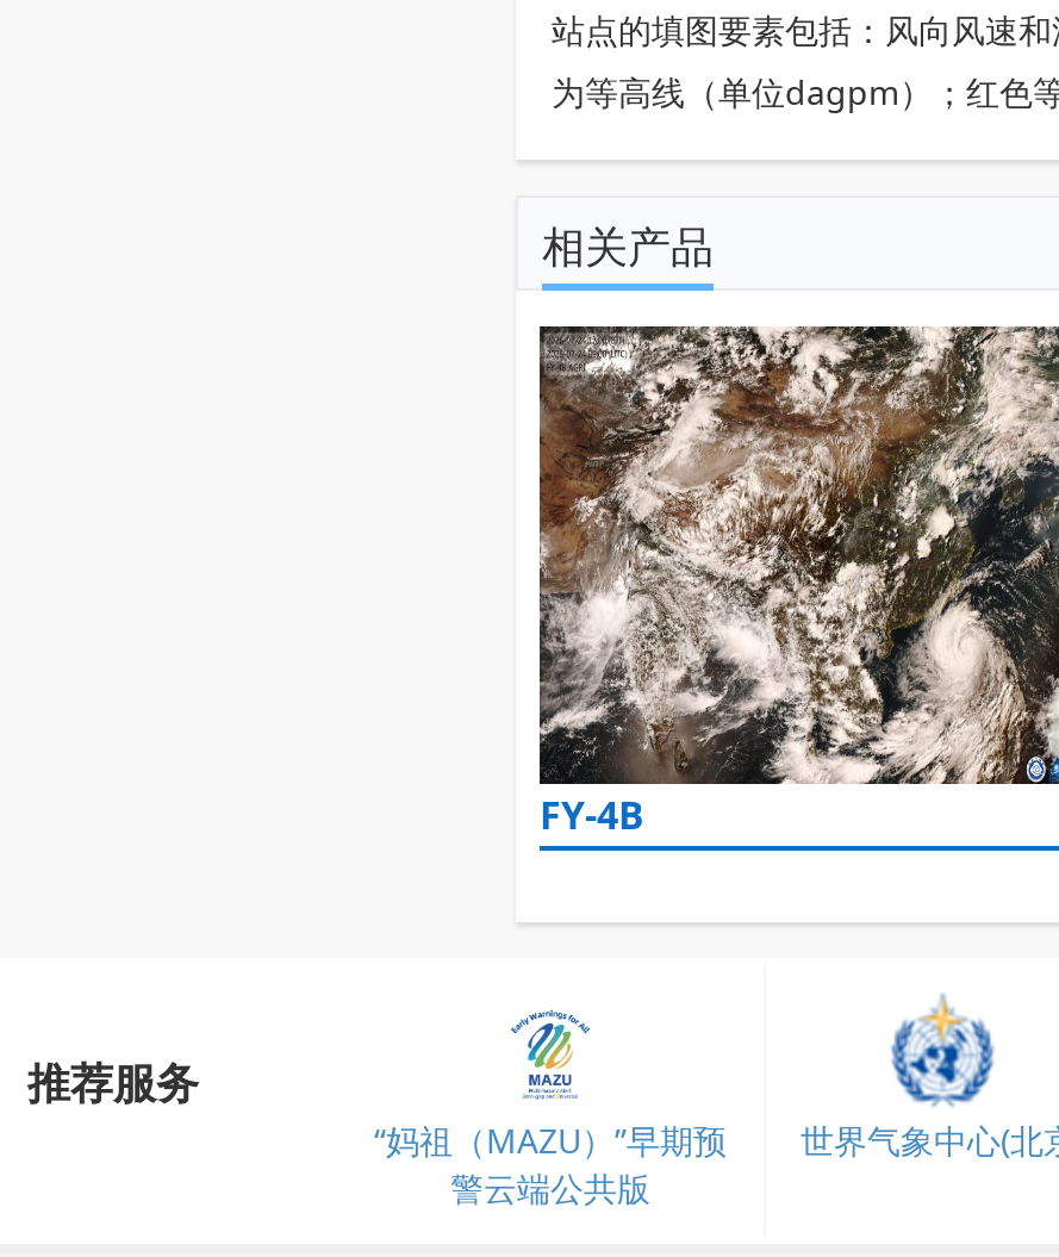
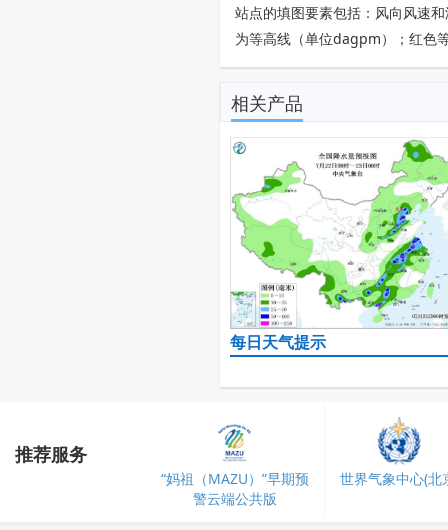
- [image]
- FY-4B
+ [image]
+ 每日天气提示
